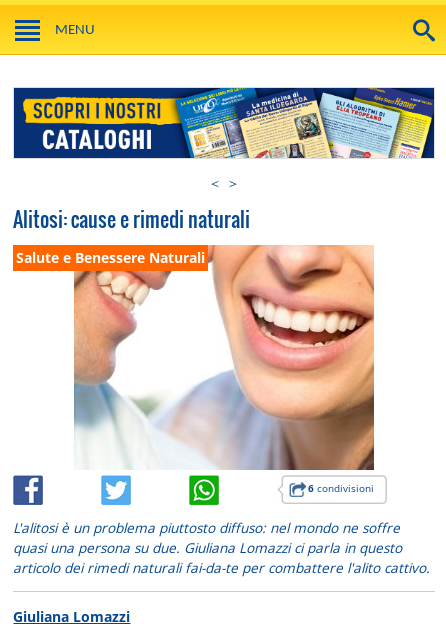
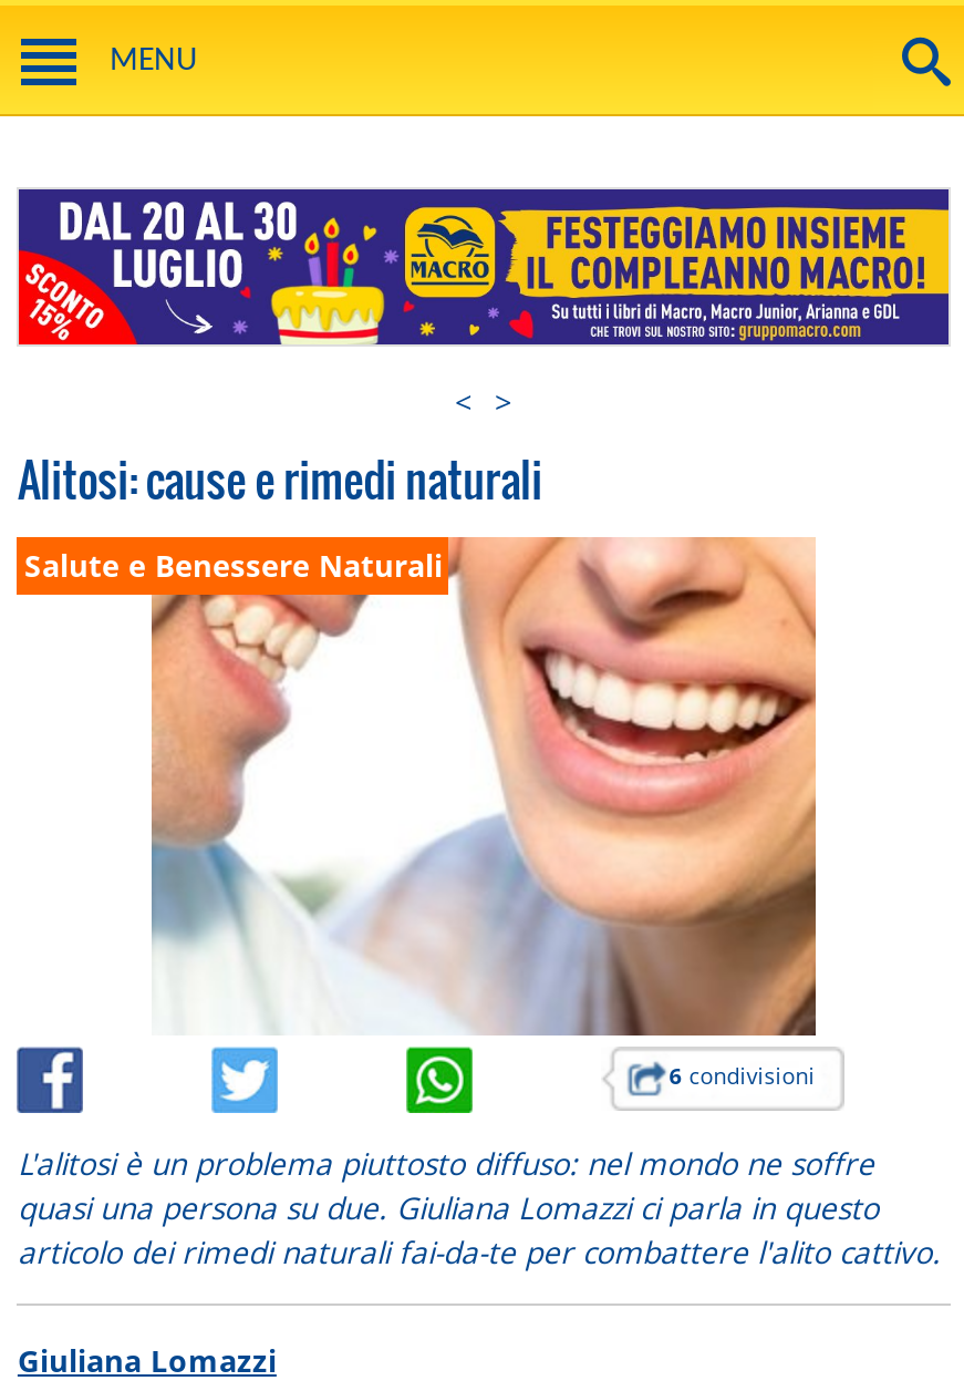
- [image]
+ [image]
